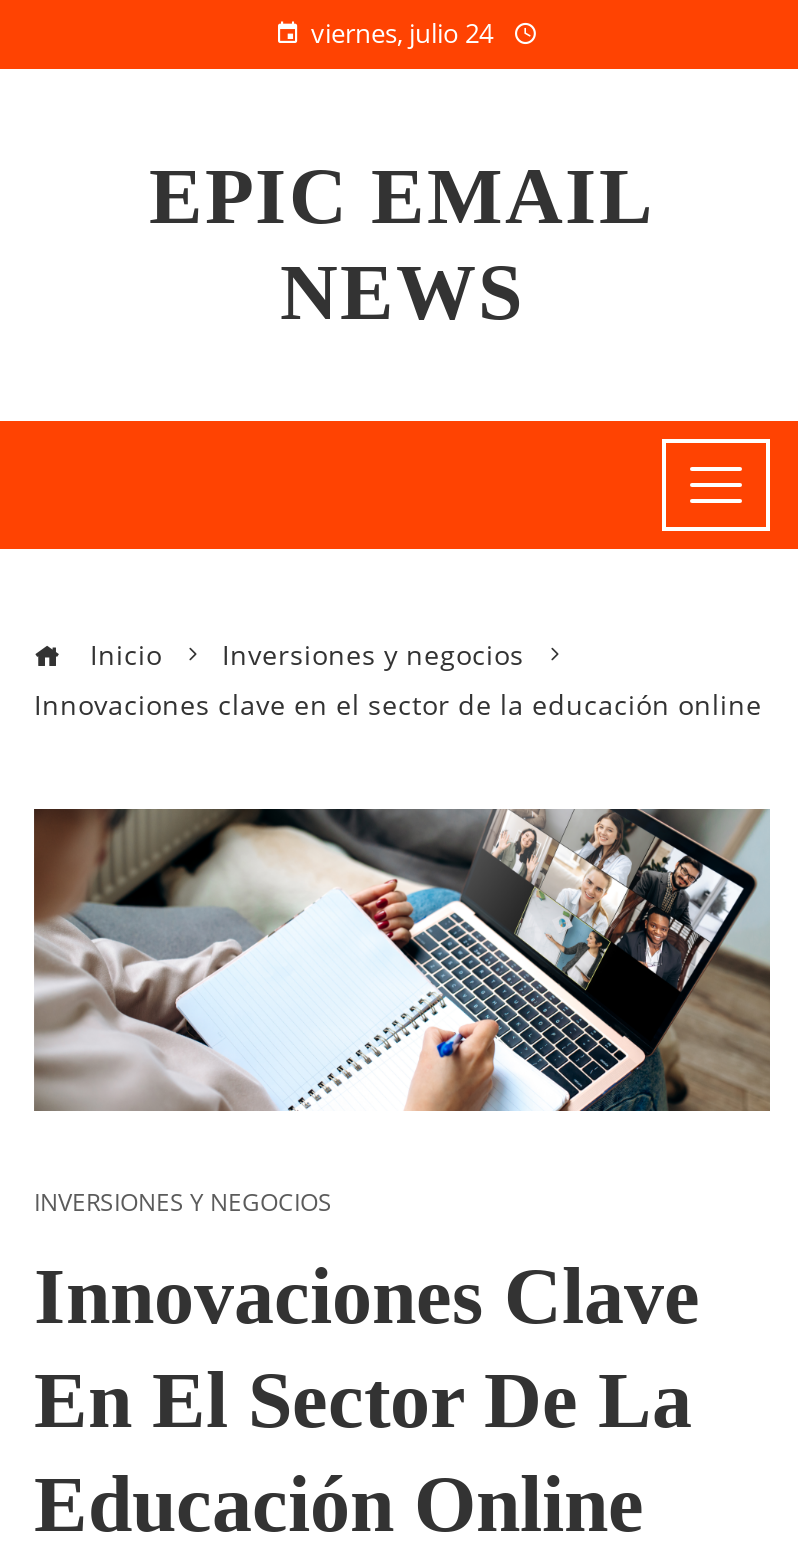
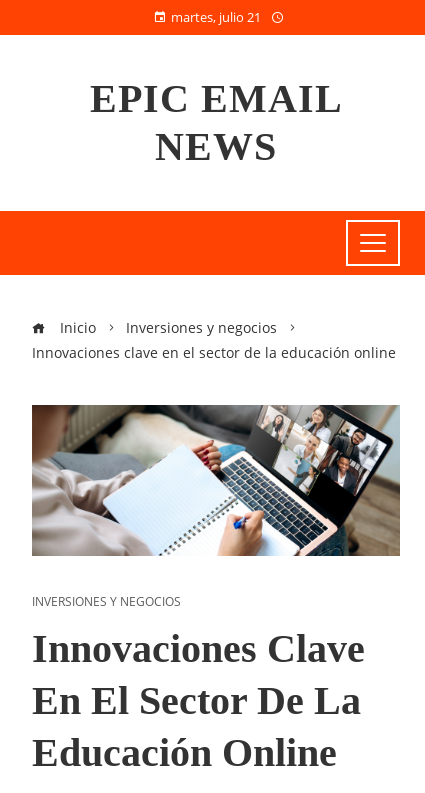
- viernes, julio 24
+ martes, julio 21
